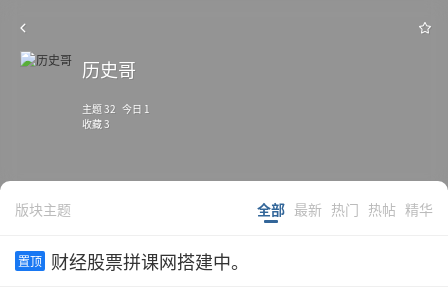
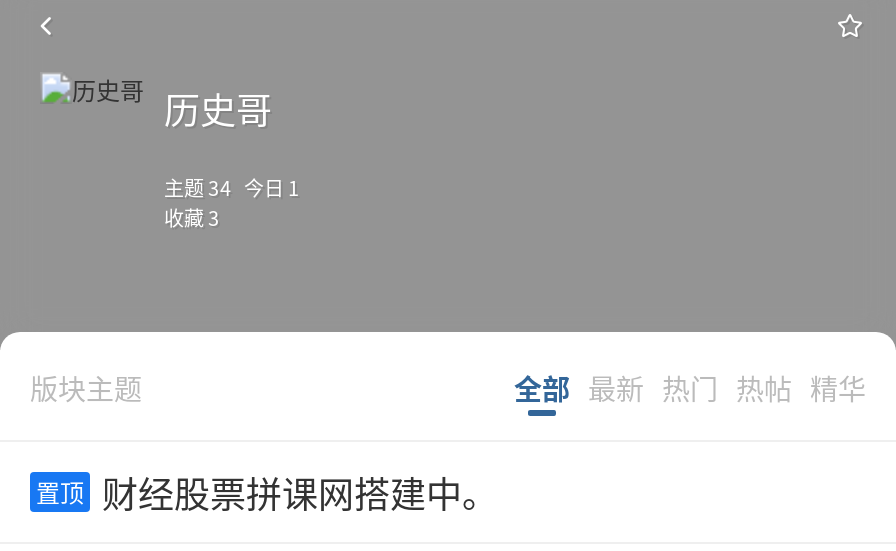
- 主题 32 今日 1
+ 主题 34 今日 1
